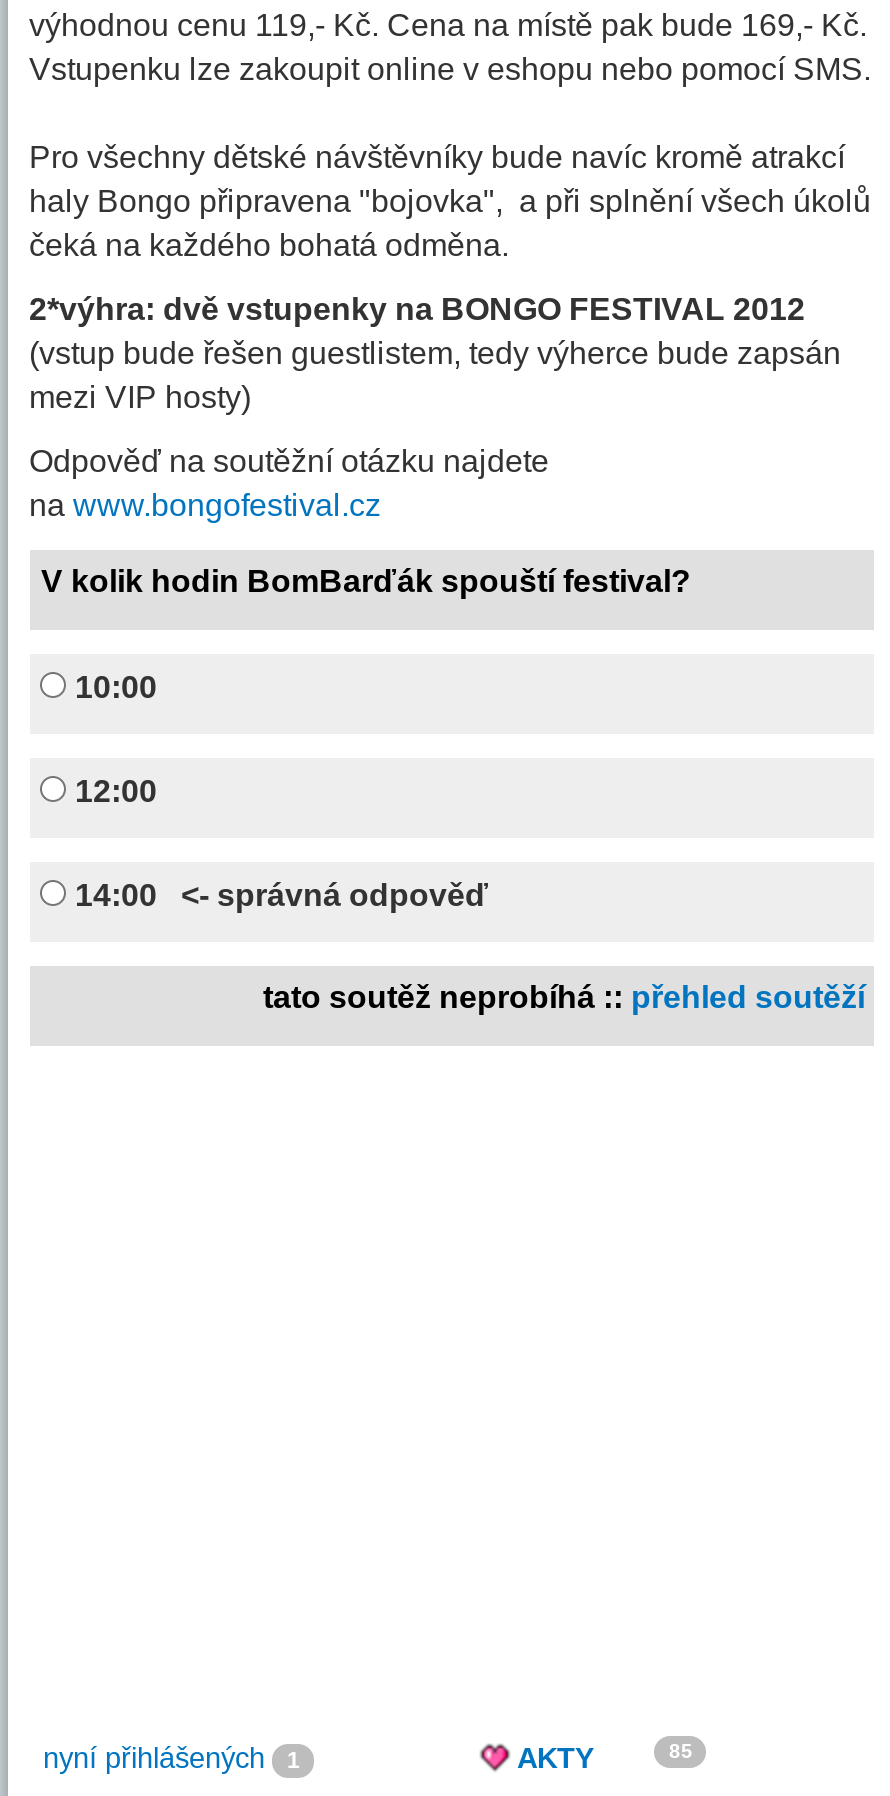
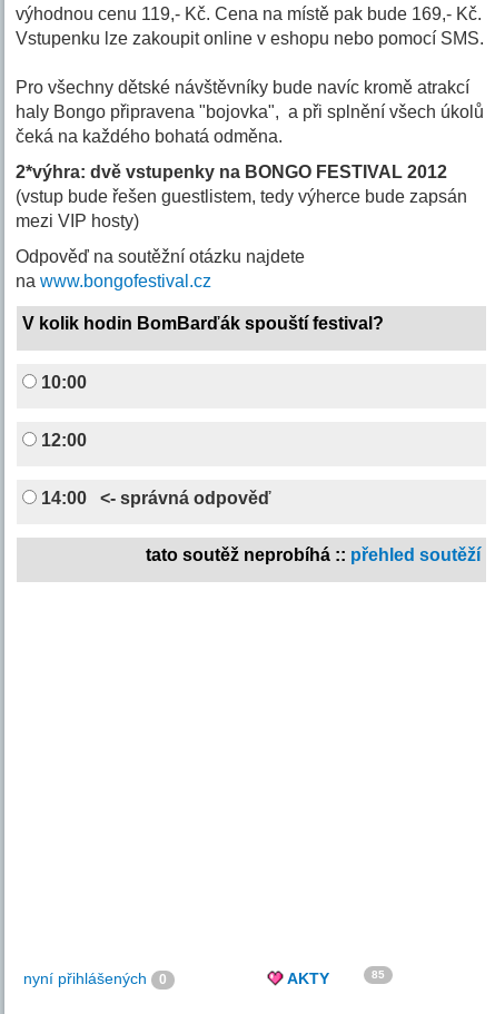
- nyní přihlášených 1
+ nyní přihlášených 0
